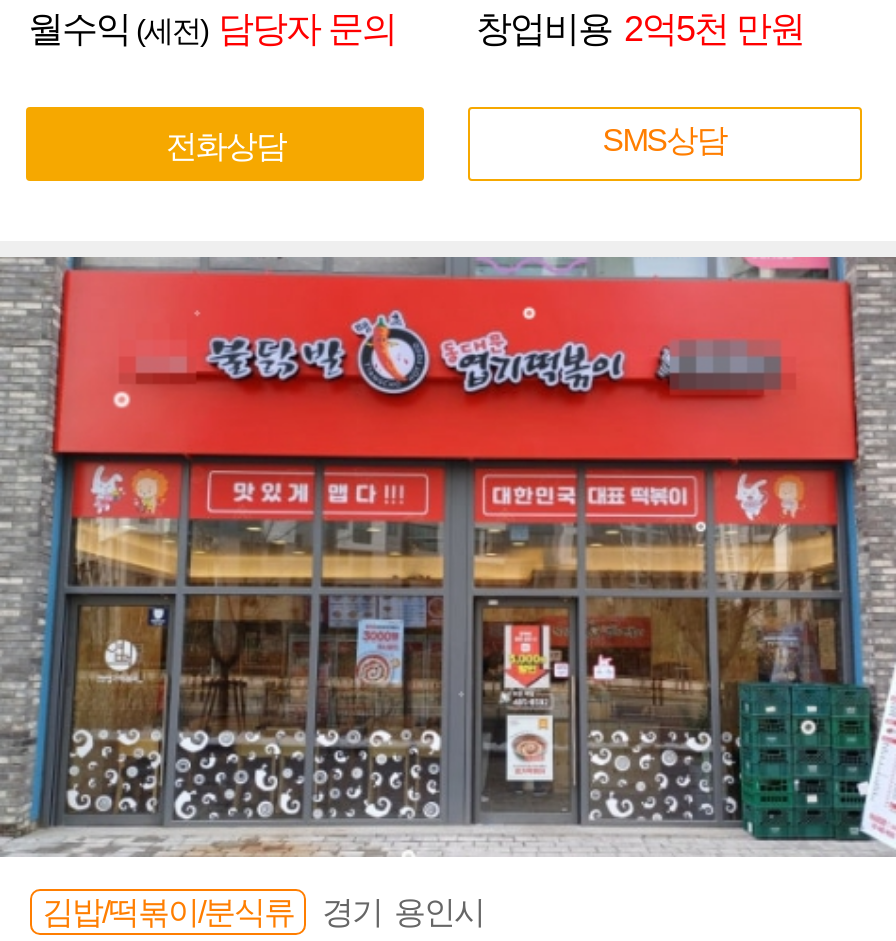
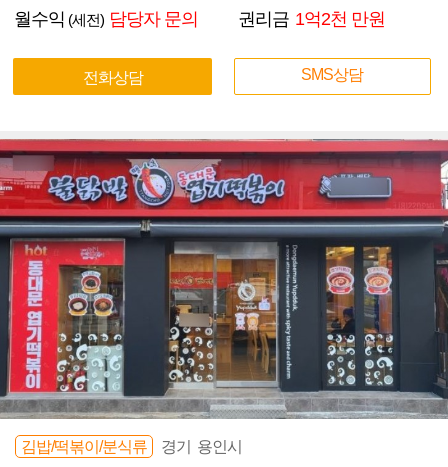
- 창업비용 2억5천 만원
+ 권리금 1억2천 만원

- [image]
+ [image]
